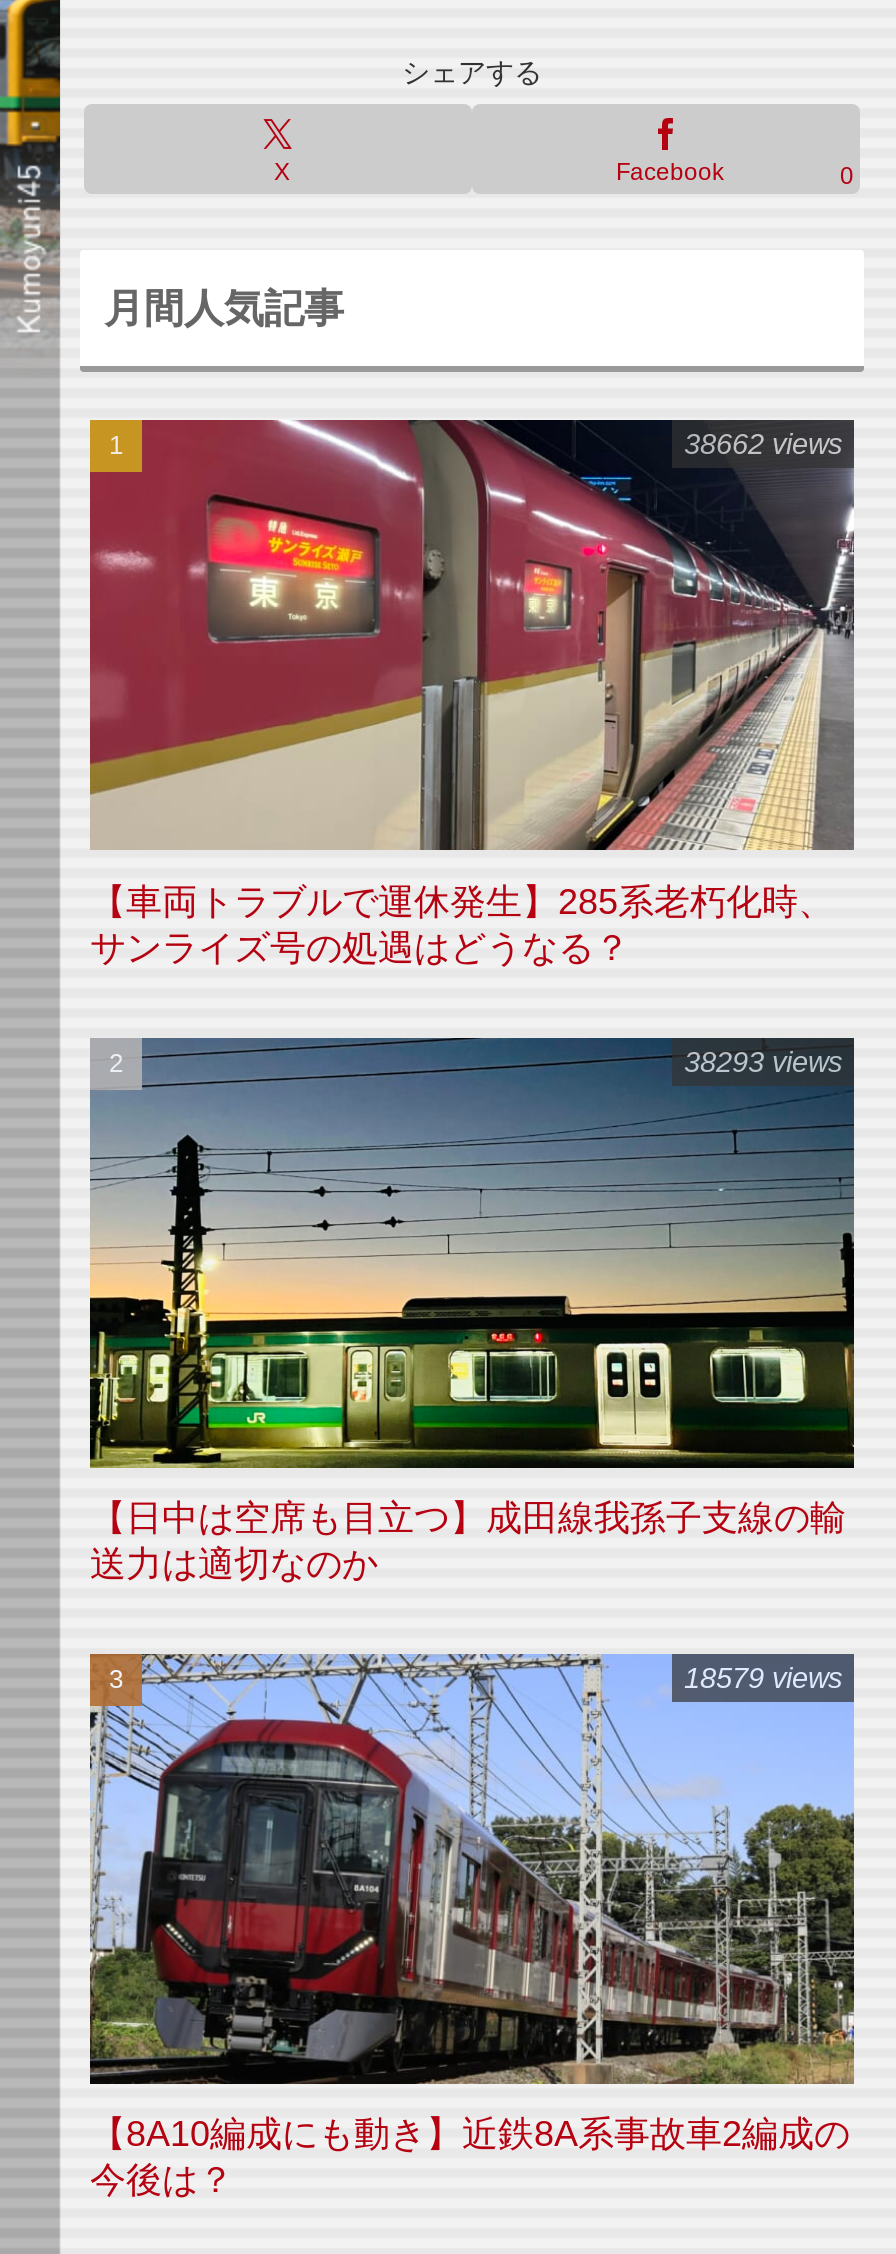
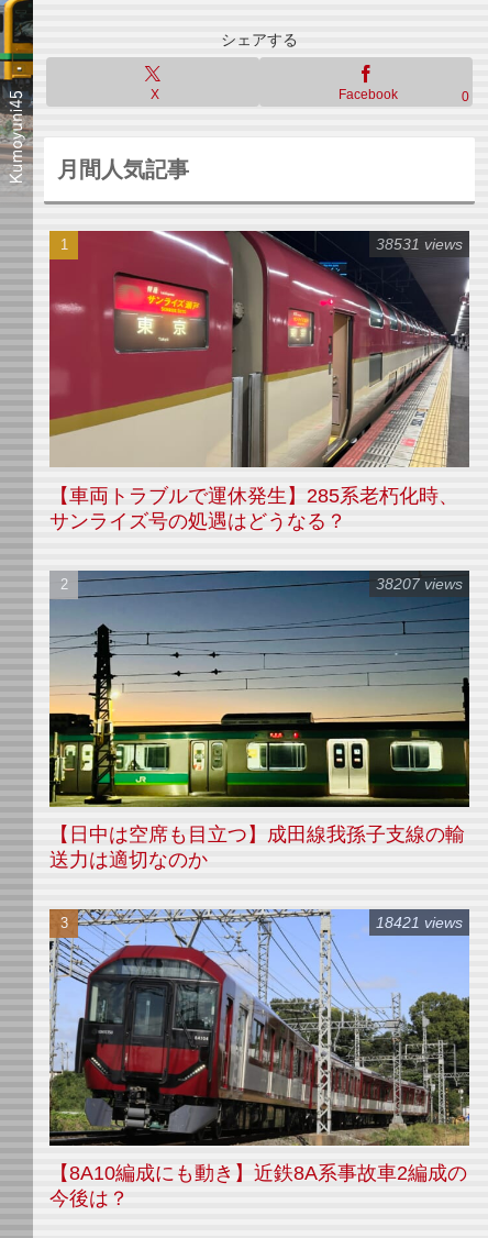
- 38662 views
+ 38531 views

- 38293 views
+ 38207 views

- 18579 views
+ 18421 views
